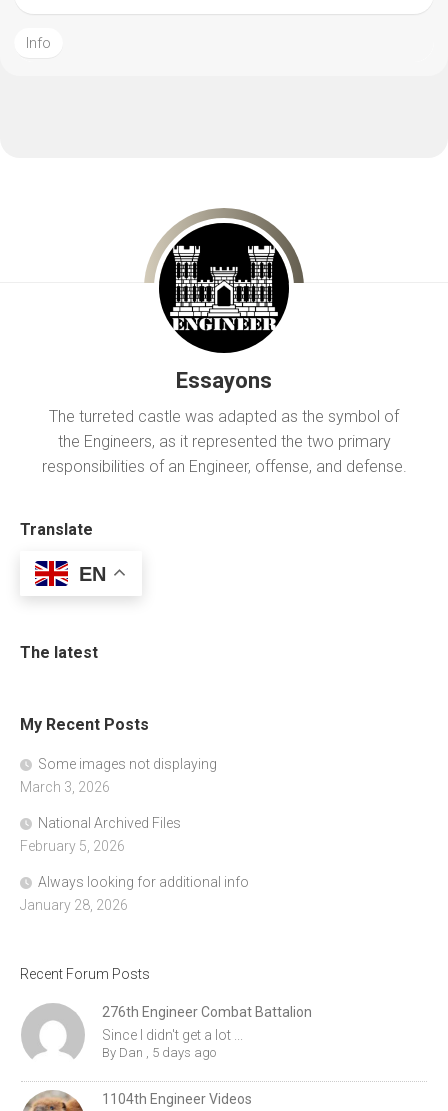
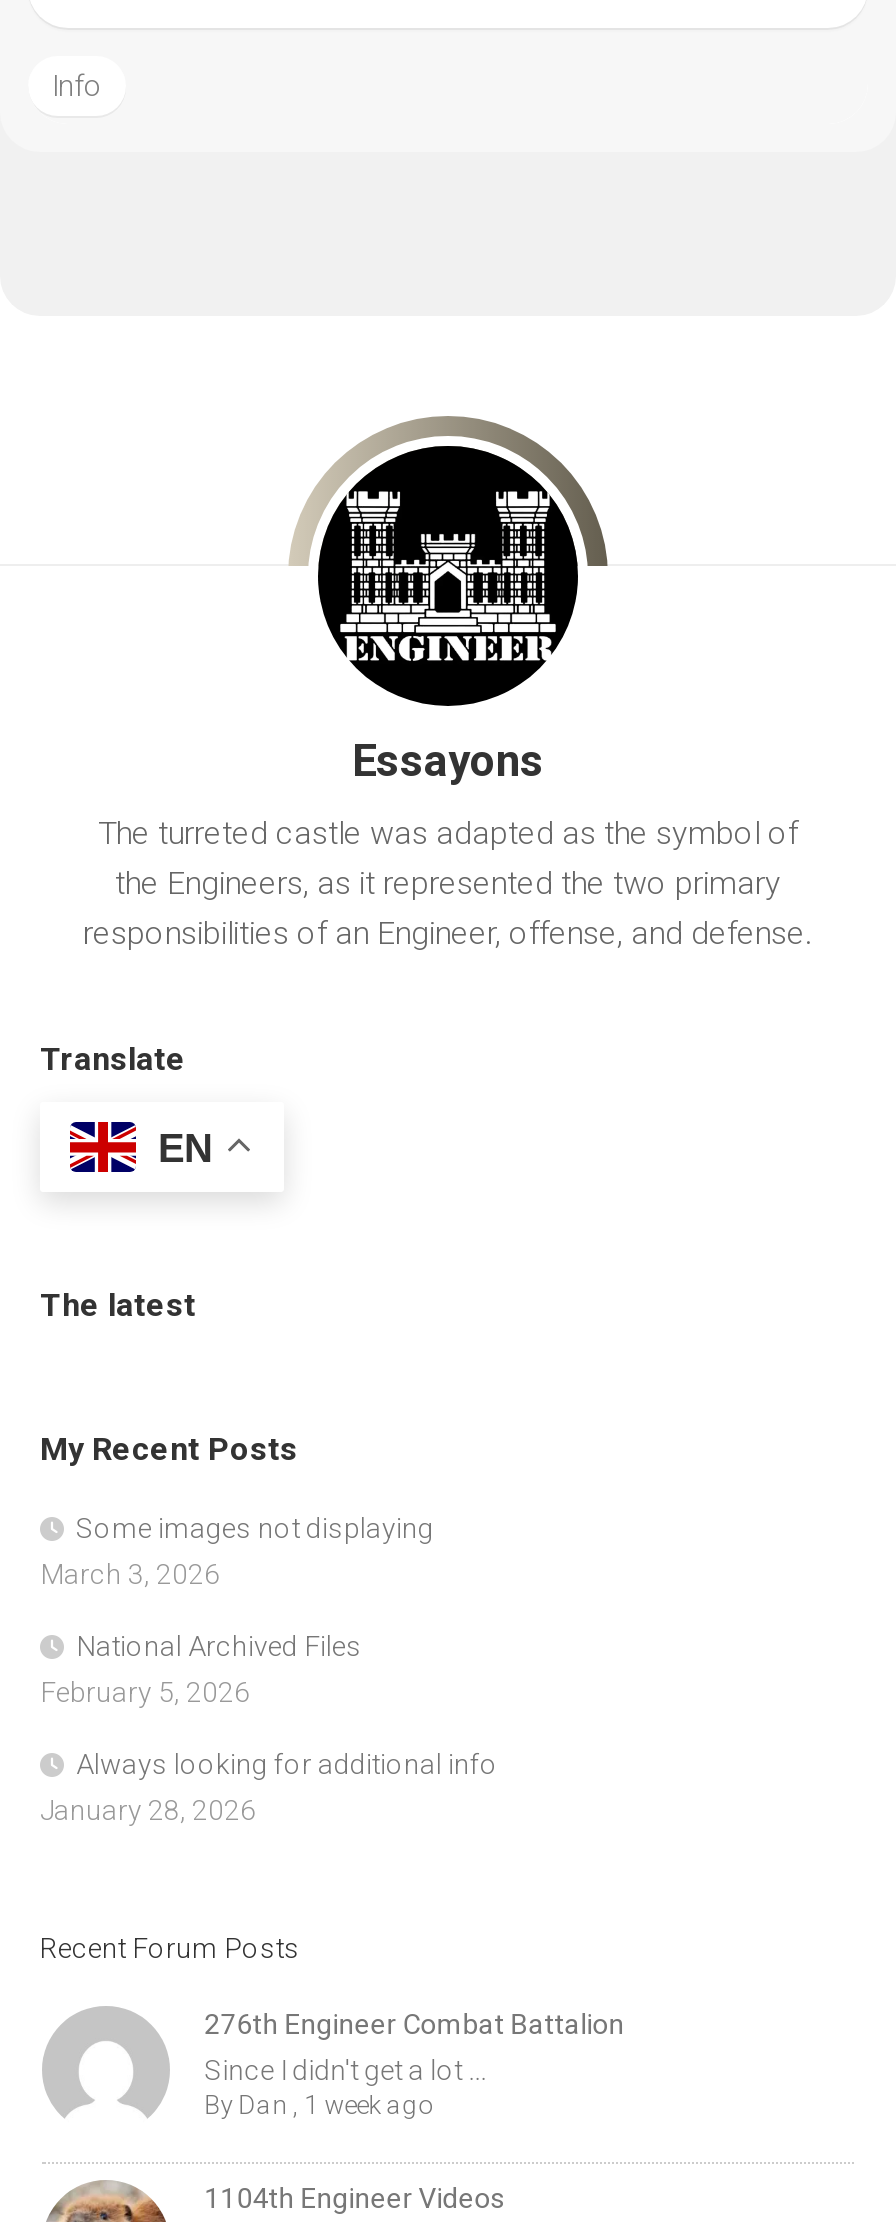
- By Dan, 5 days ago
+ By Dan, 1 week ago
